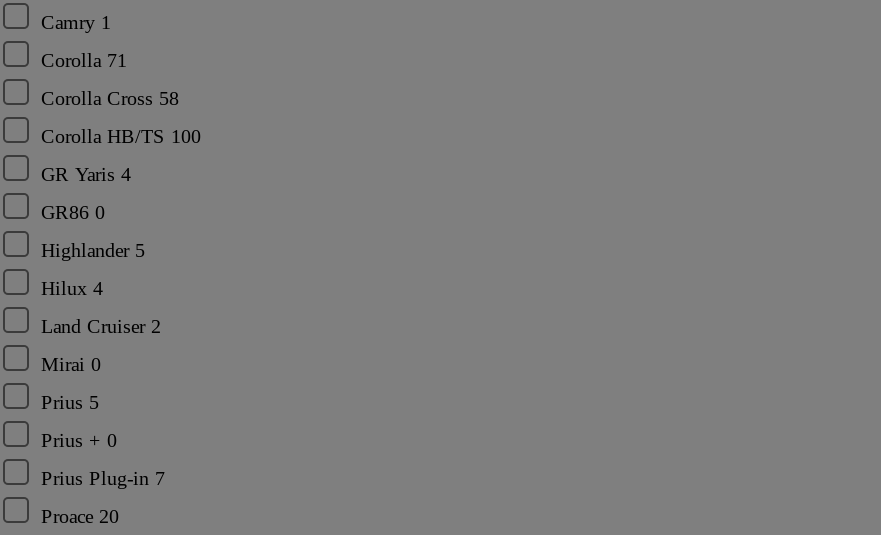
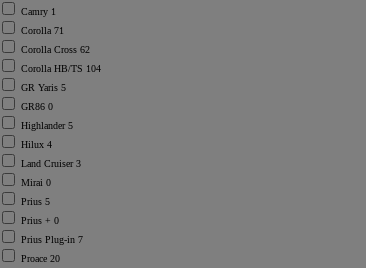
- Corolla Cross 58
+ Corolla Cross 62

- Corolla HB/TS 100
+ Corolla HB/TS 104

- GR Yaris 4
+ GR Yaris 5

- Land Cruiser 2
+ Land Cruiser 3
